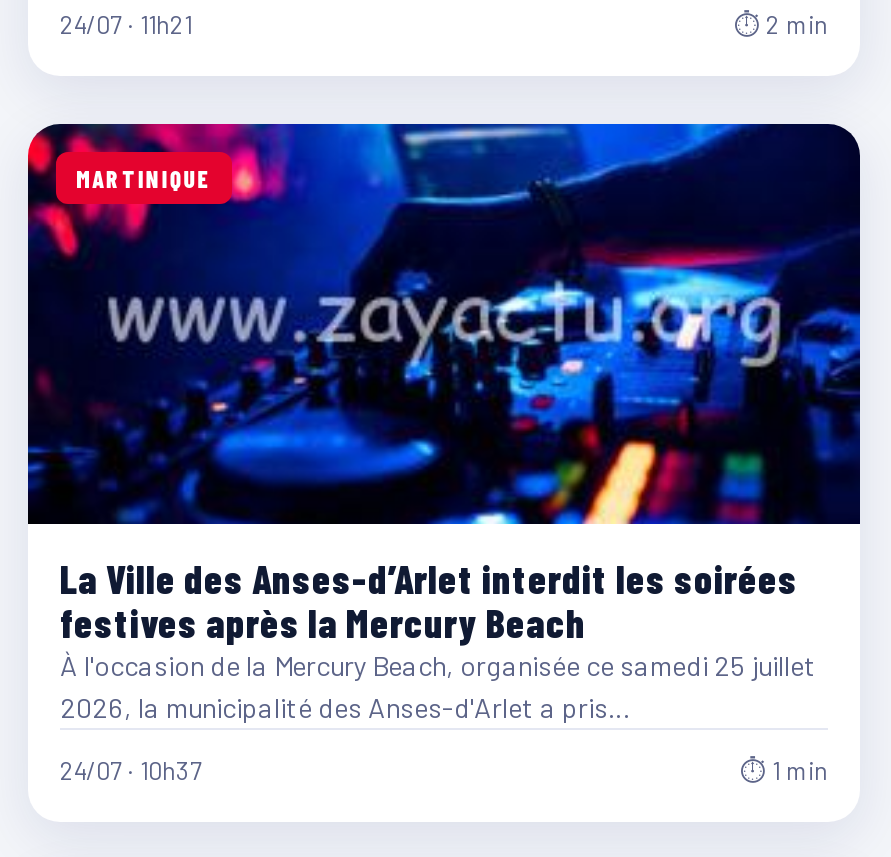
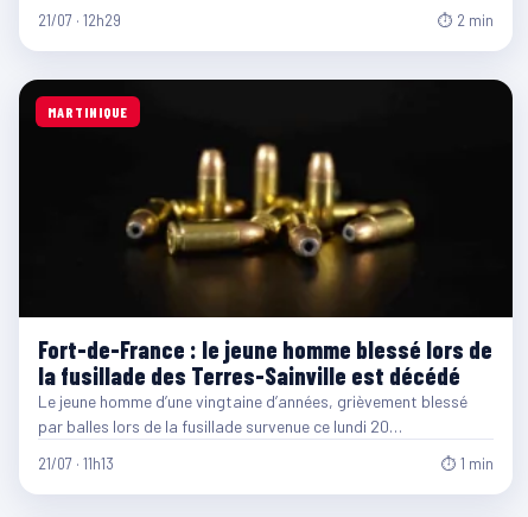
- 24/07 · 11h21
+ 21/07 · 12h29

- [image]
- La Ville des Anses-d’Arlet interdit les soirées
- festives après la Mercury Beach
- À l'occasion de la Mercury Beach, organisée ce samedi 25 juillet
- 2026, la municipalité des Anses-d'Arlet a pris…
+ [image]
+ Fort-de-France : le jeune homme blessé lors de
+ la fusillade des Terres-Sainville est décédé
+ Le jeune homme d’une vingtaine d’années, grièvement blessé
+ par balles lors de la fusillade survenue ce lundi 20…

- 24/07 · 10h37
+ 21/07 · 11h13
